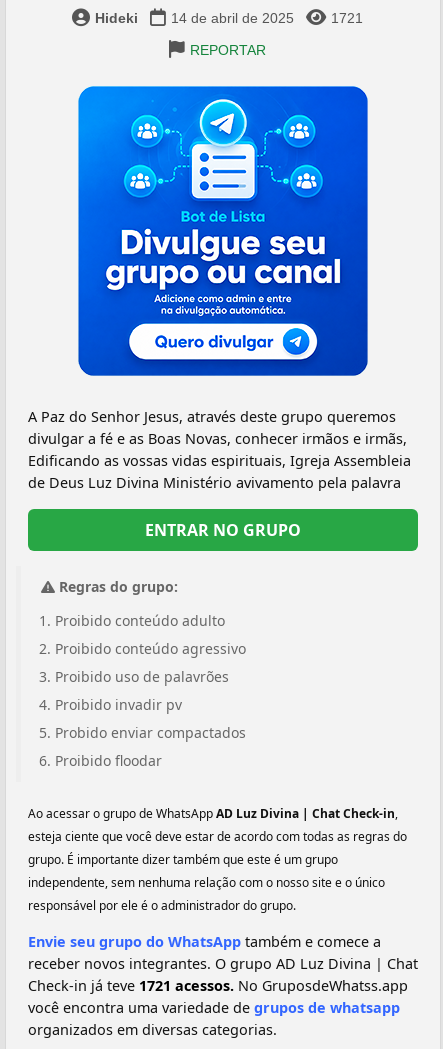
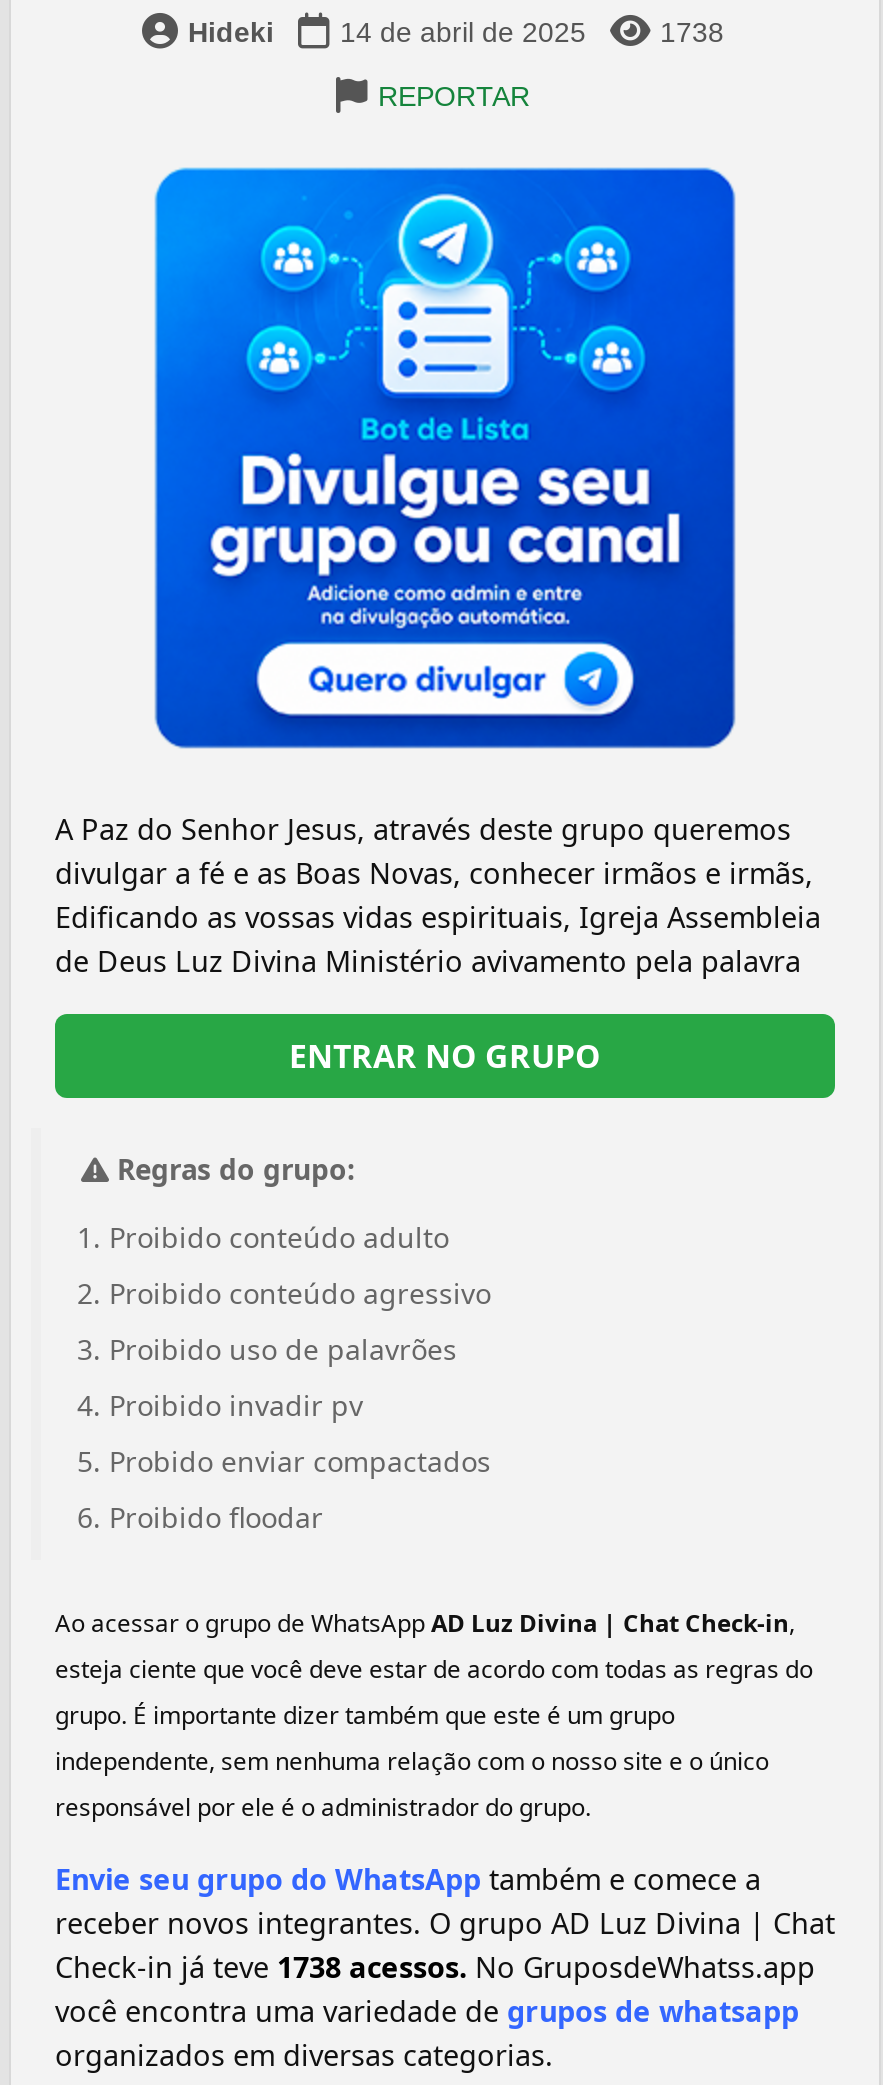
- 1721
+ 1738

- Check-in já teve 1721 acessos. No GruposdeWhatss.app
+ Check-in já teve 1738 acessos. No GruposdeWhatss.app
